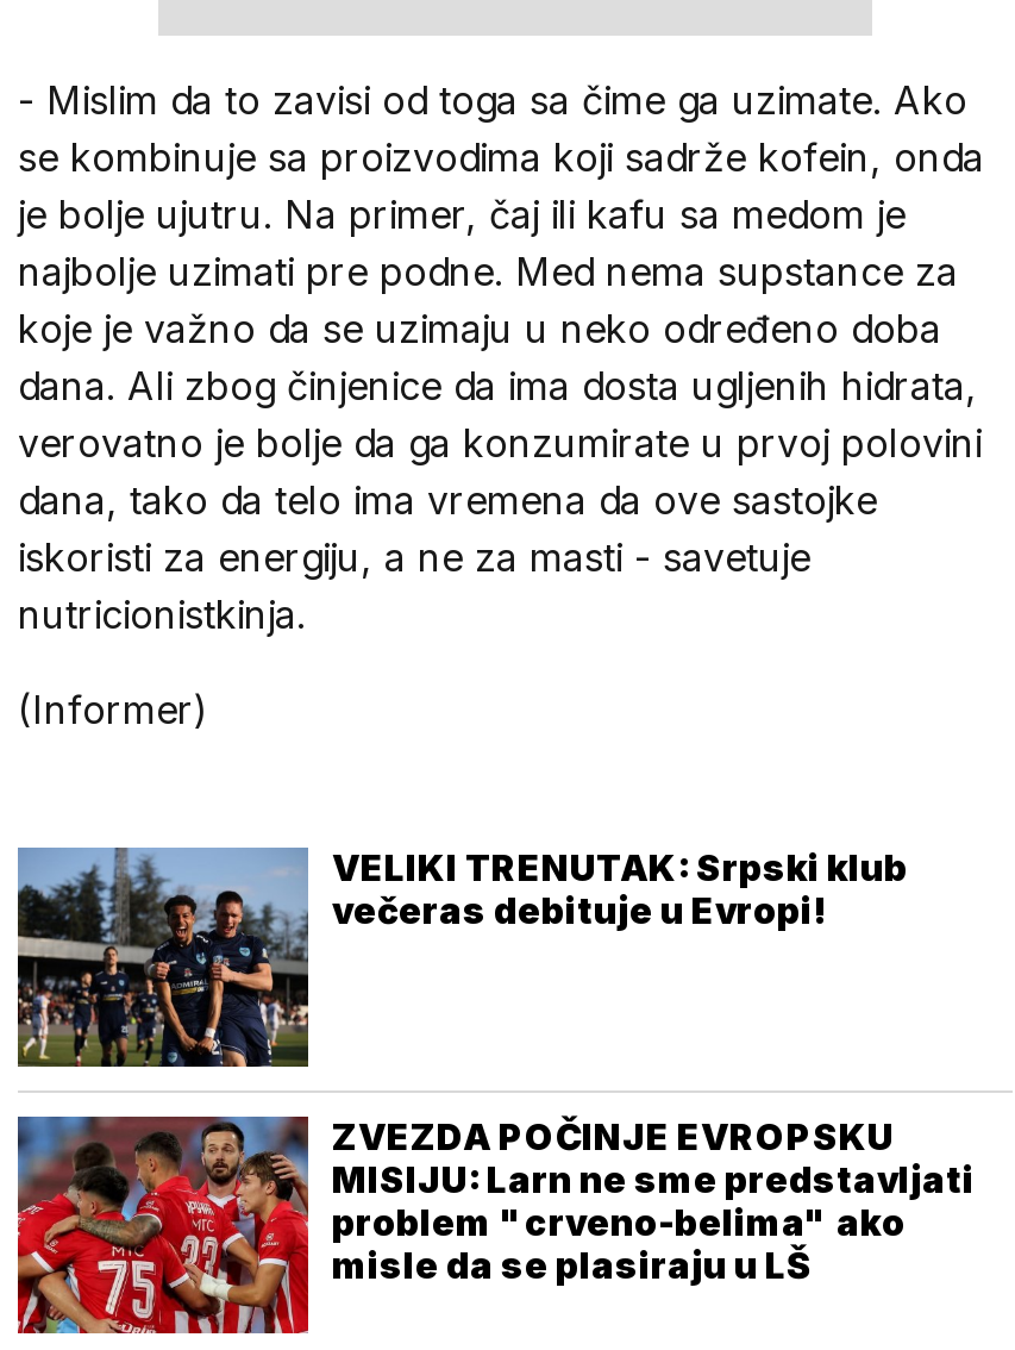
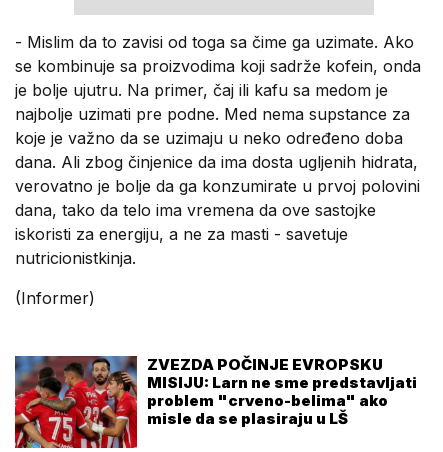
- [image]
- VELIKI TRENUTAK: Srpski klub
- večeras debituje u Evropi!
